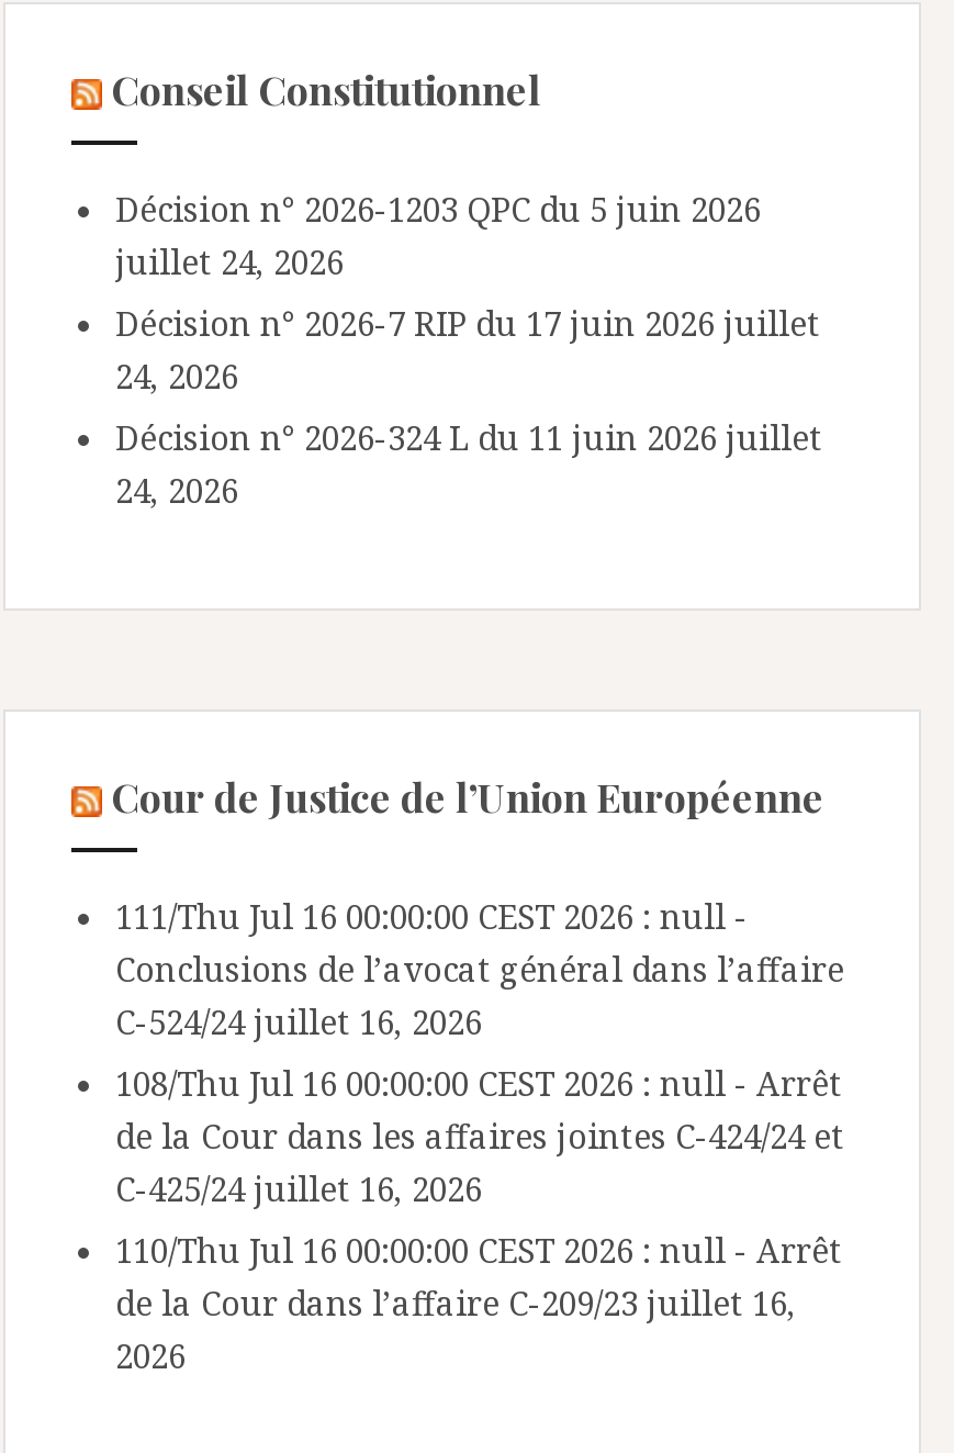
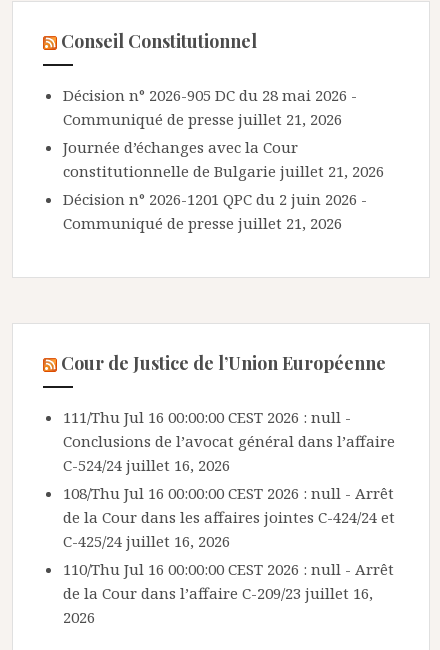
- Décision n° 2026-1203 QPC du 5 juin 2026
- juillet 24, 2026
- Décision n° 2026-7 RIP du 17 juin 2026 juillet
- 24, 2026
- Décision n° 2026-324 L du 11 juin 2026 juillet
- 24, 2026
+ Décision n° 2026-905 DC du 28 mai 2026 -
+ Communiqué de presse juillet 21, 2026
+ Journée d’échanges avec la Cour
+ constitutionnelle de Bulgarie juillet 21, 2026
+ Décision n° 2026-1201 QPC du 2 juin 2026 -
+ Communiqué de presse juillet 21, 2026
